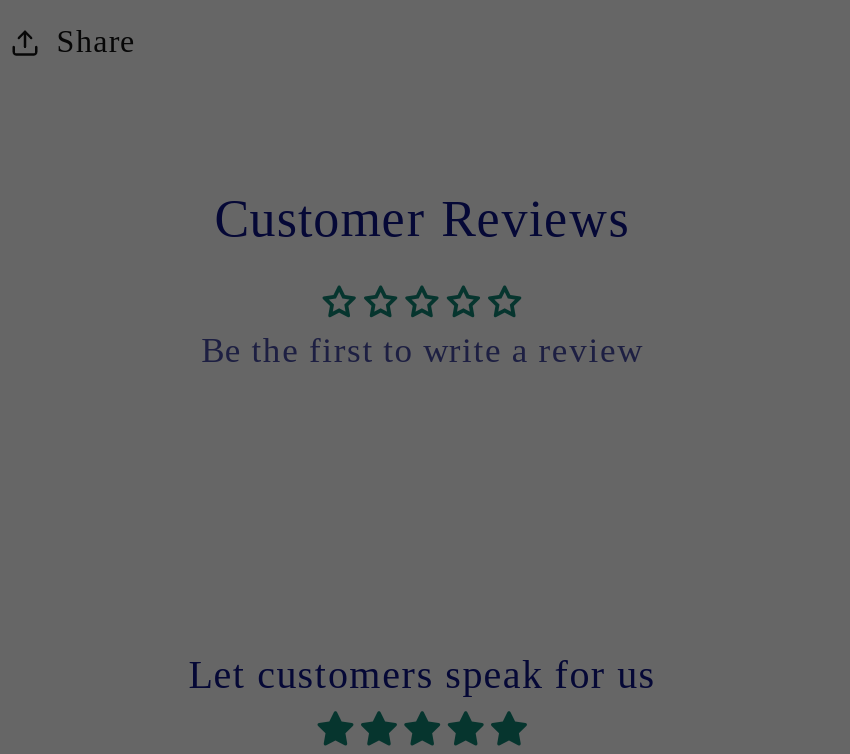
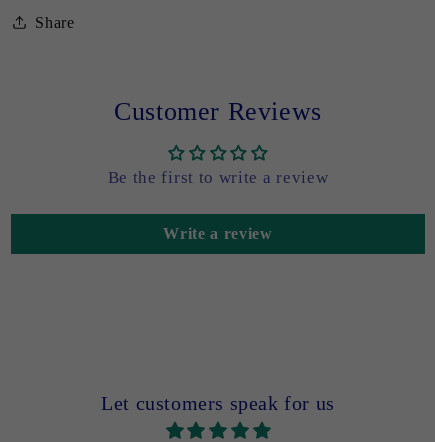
+ Write a review
